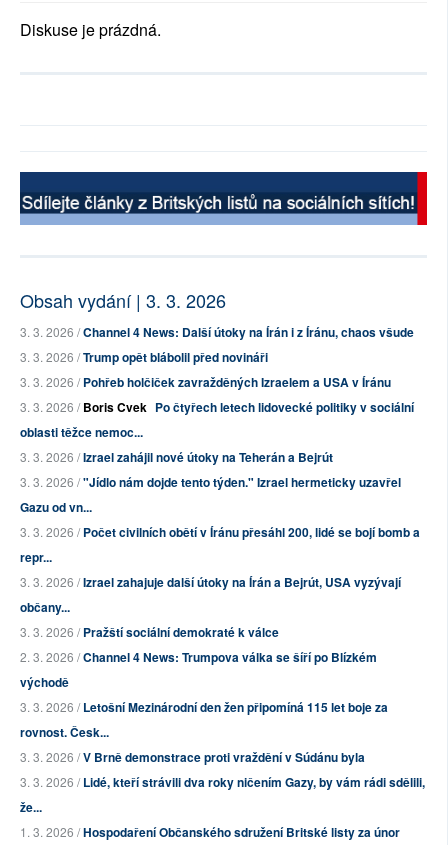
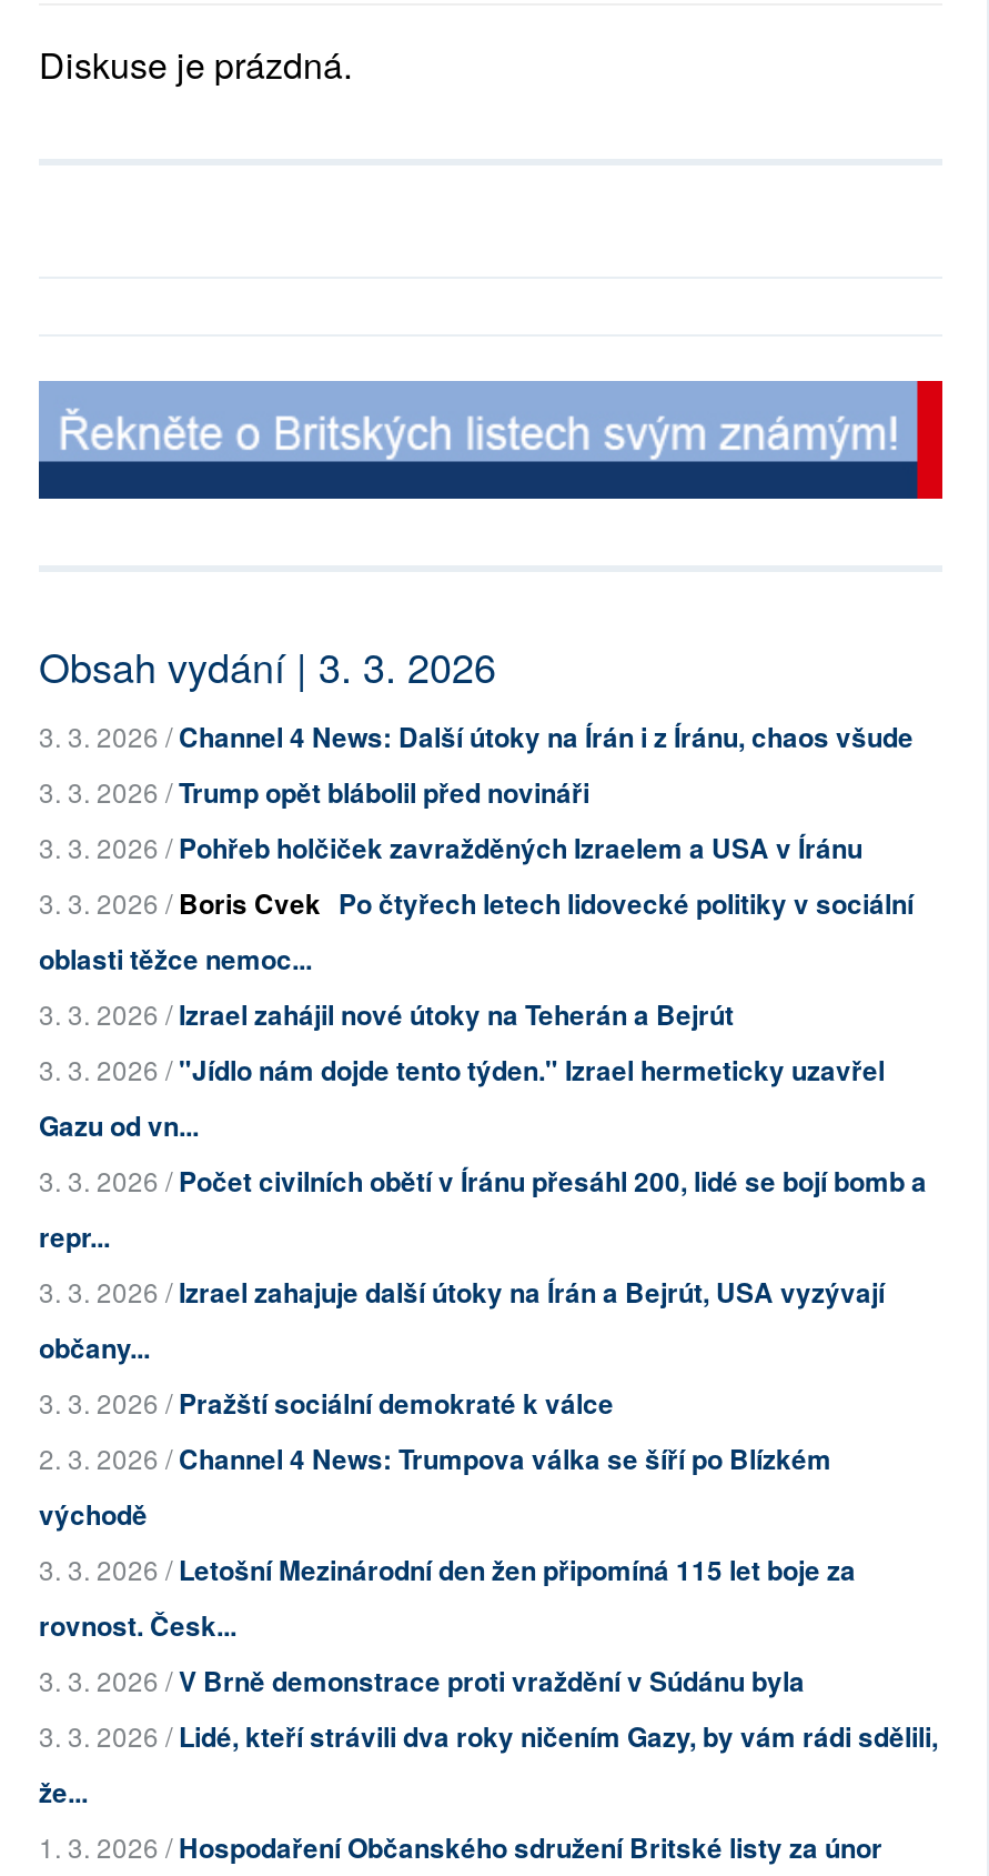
- [image]
+ [image]
